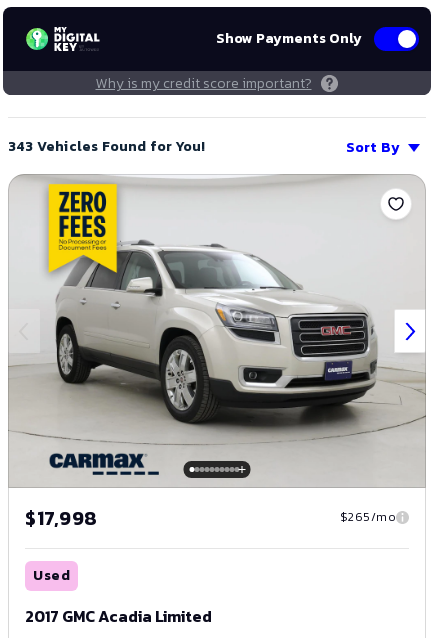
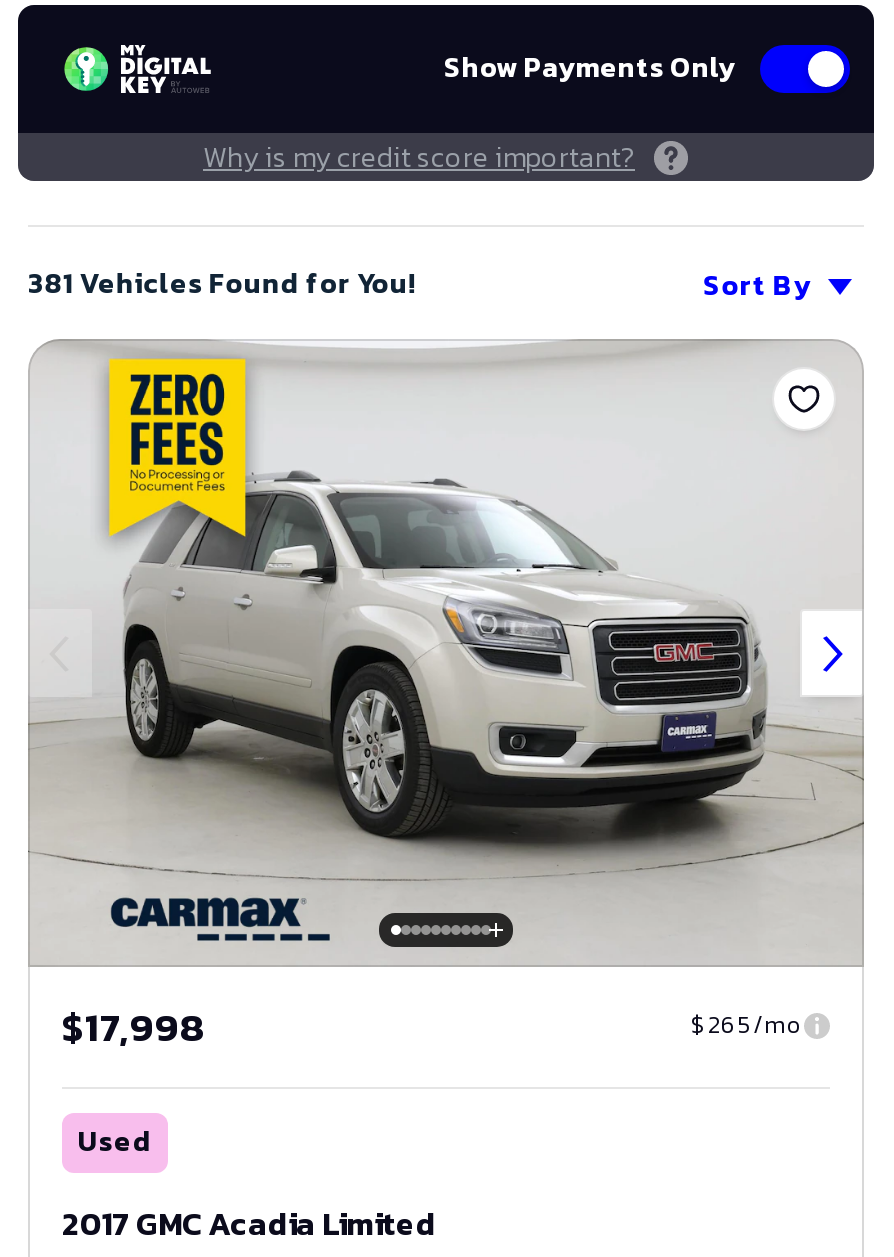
- 343 Vehicles Found for You!
+ 381 Vehicles Found for You!
